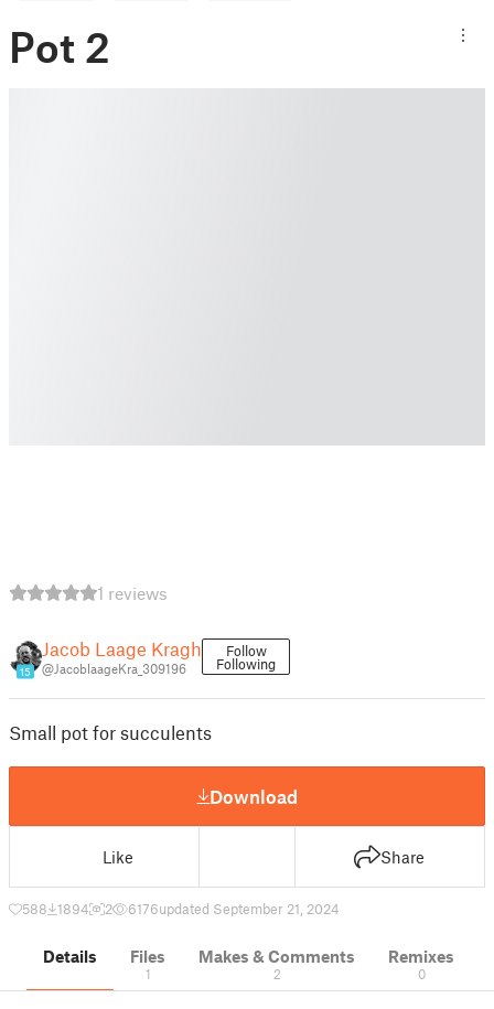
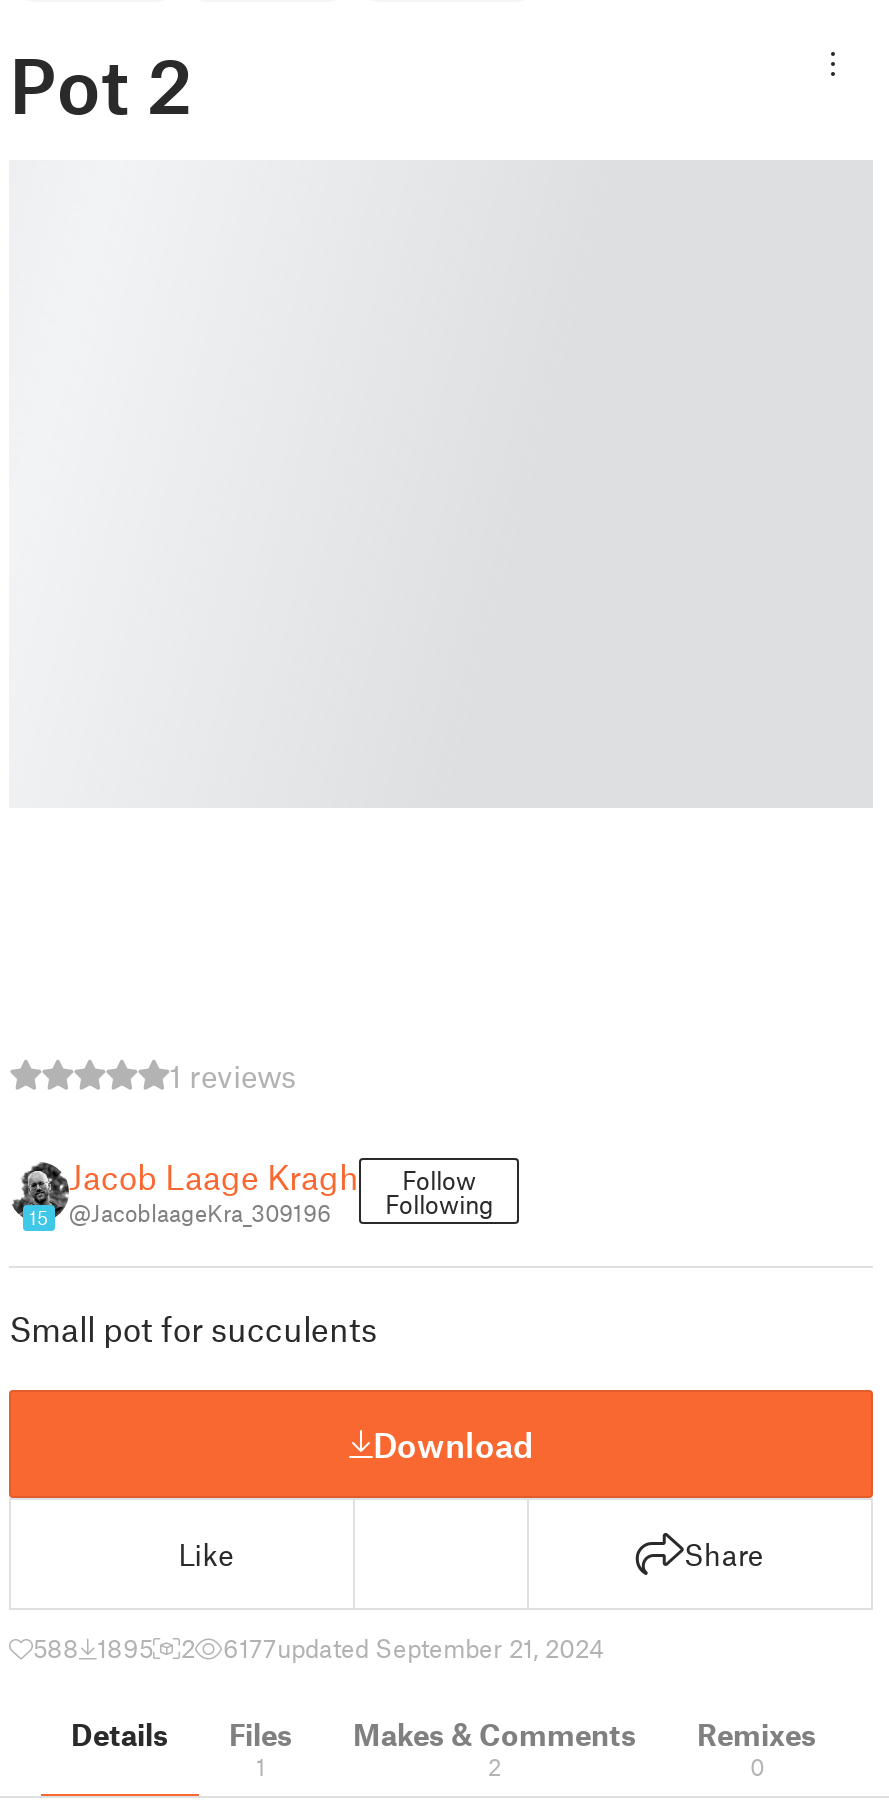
- 588 1894
+ 588 1895

- 6176updated September 21, 2024
+ 6177updated September 21, 2024
